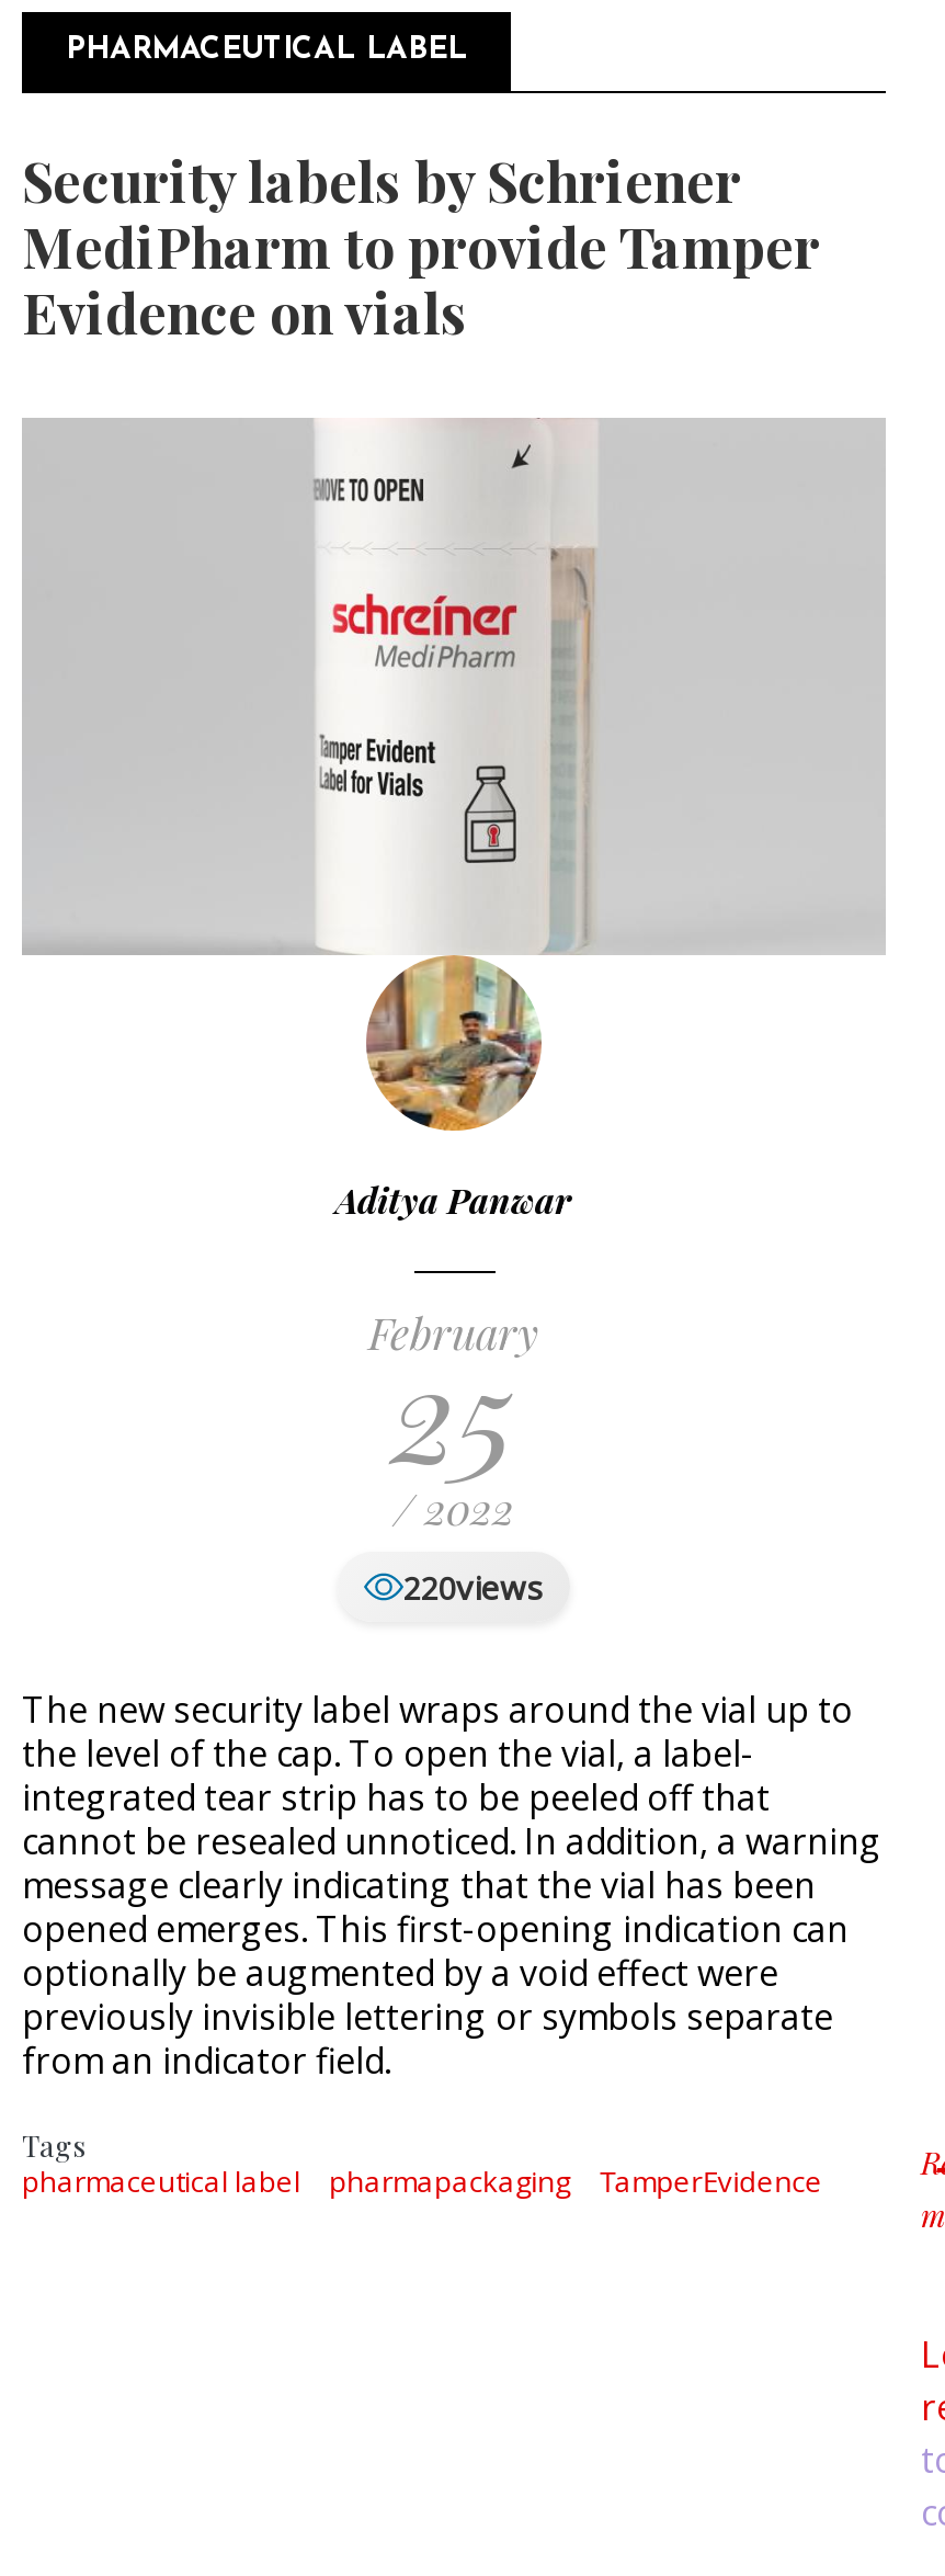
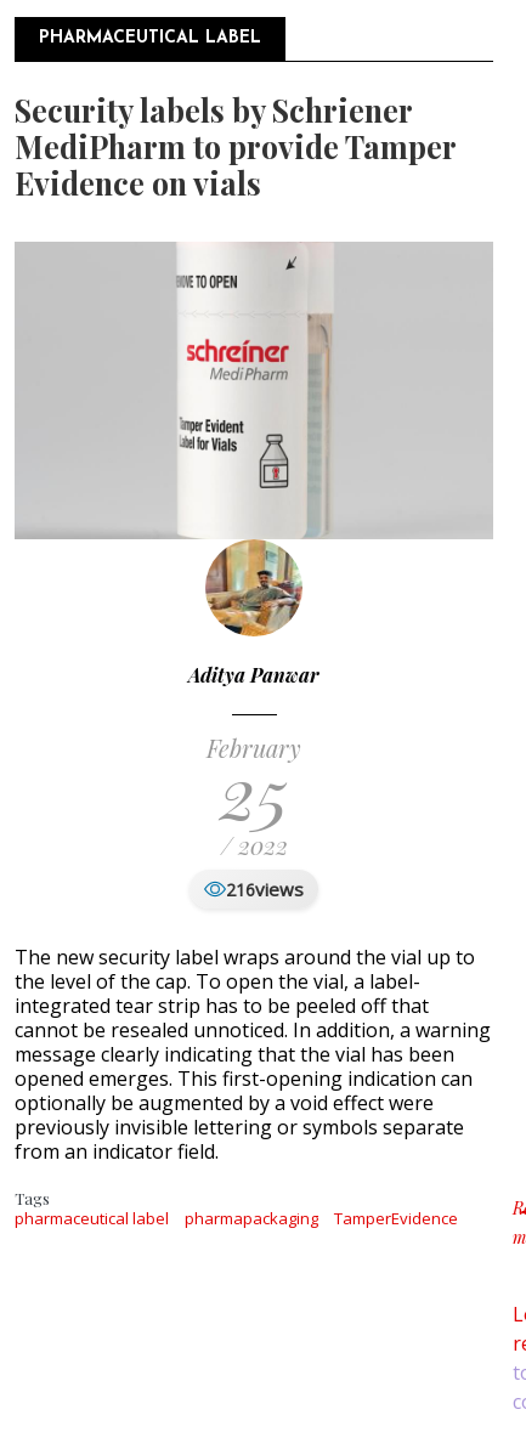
- 220views
+ 216views
